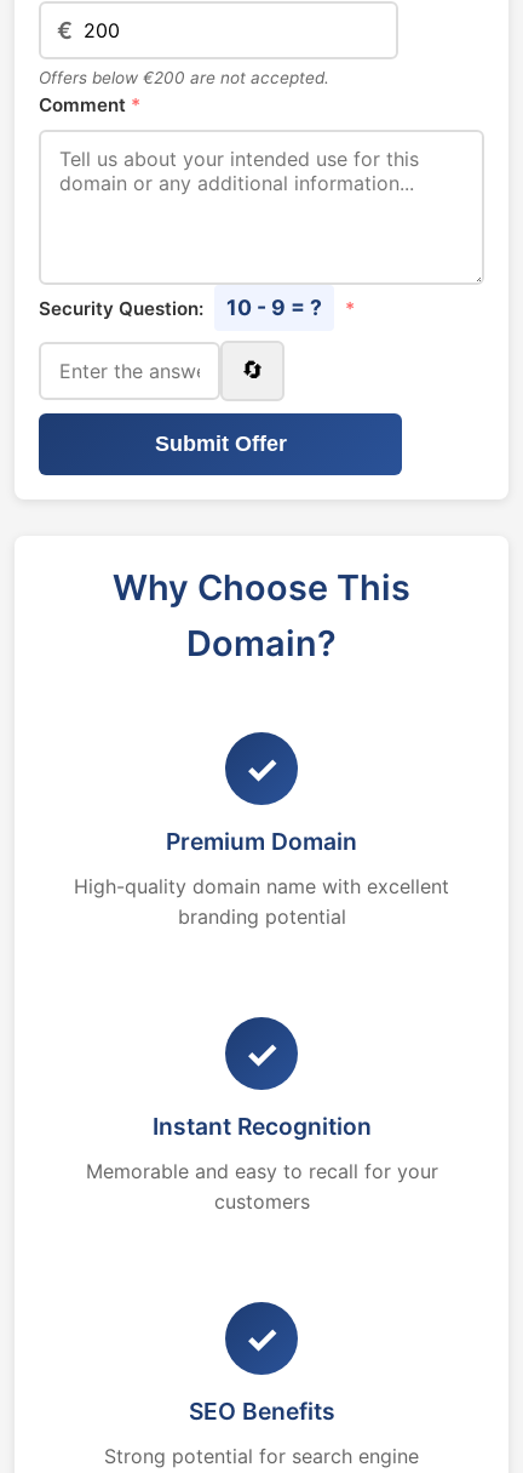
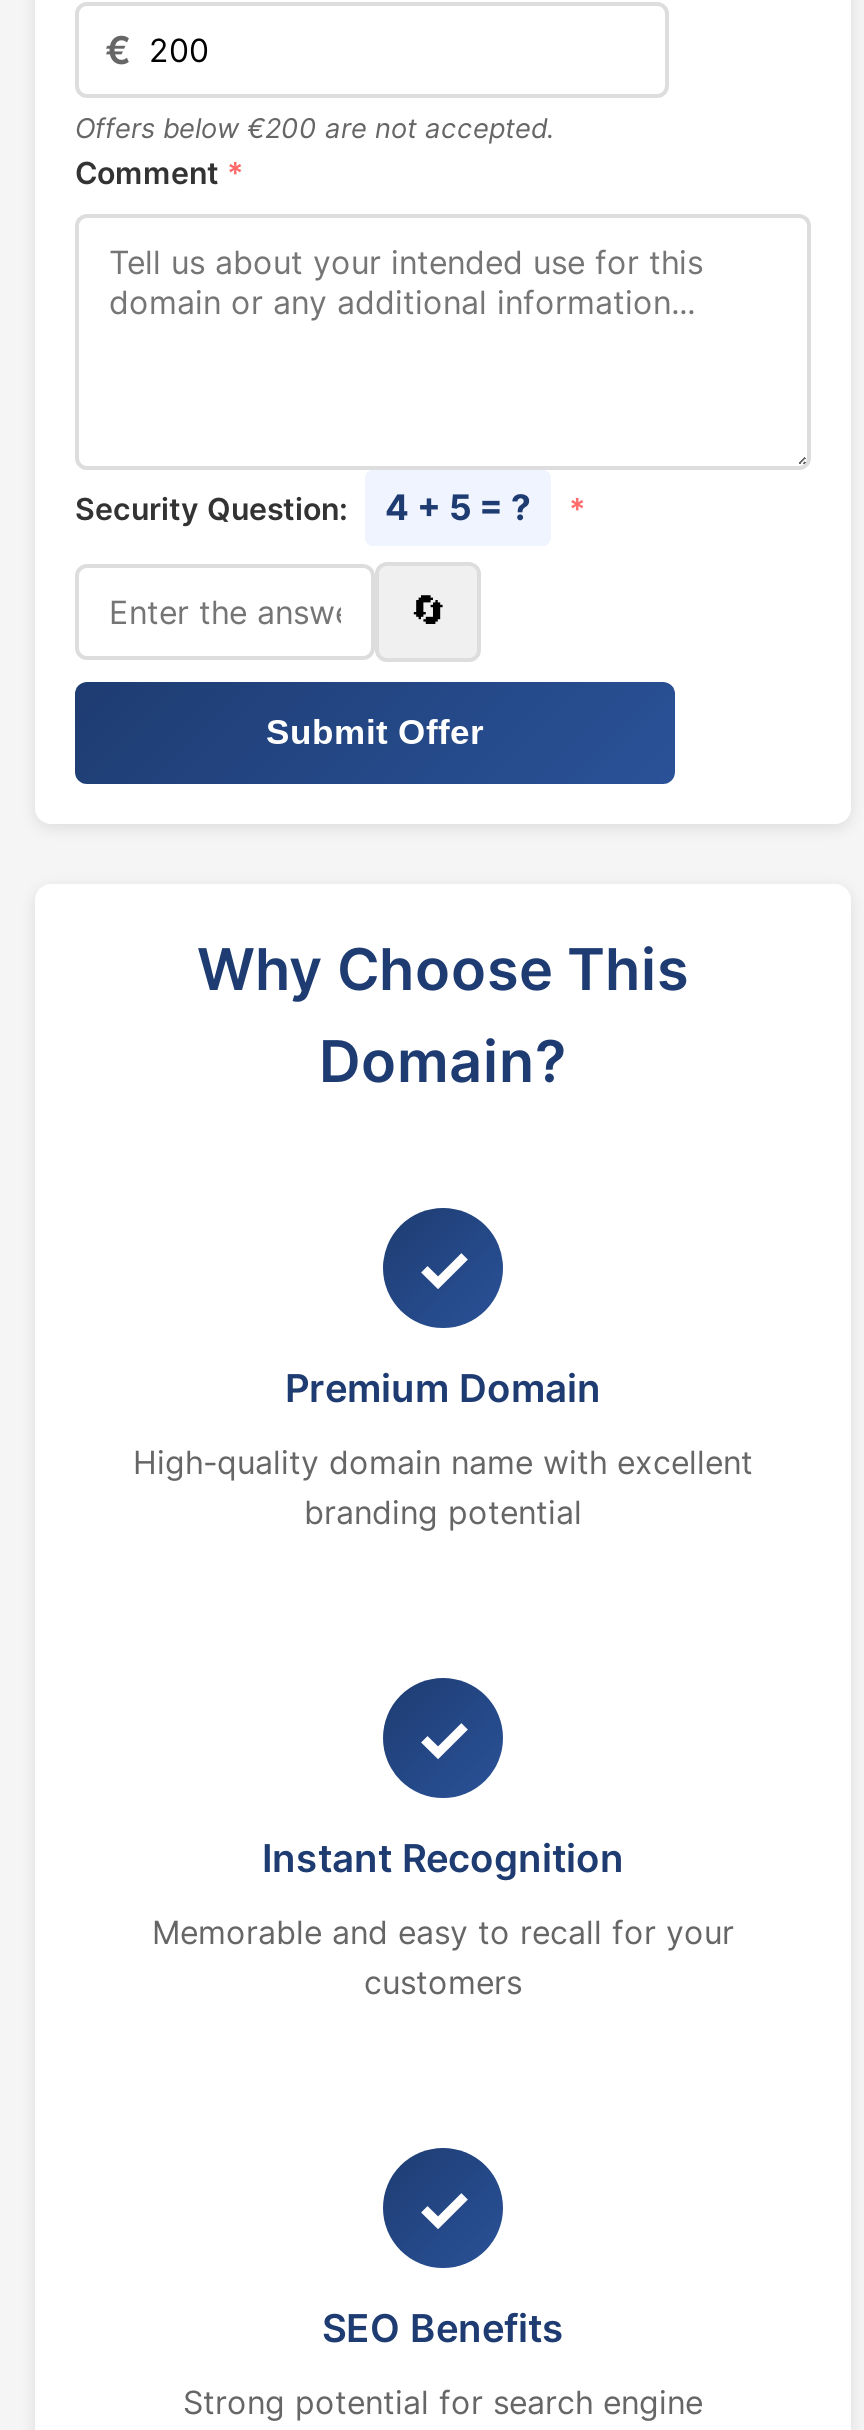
- 10 - 9 = ?
+ 4 + 5 = ?
